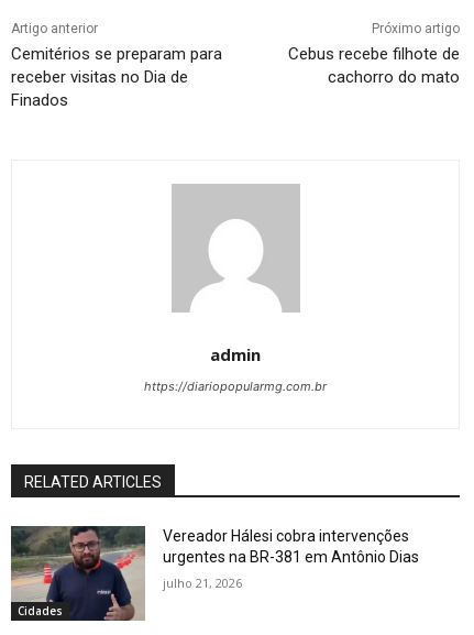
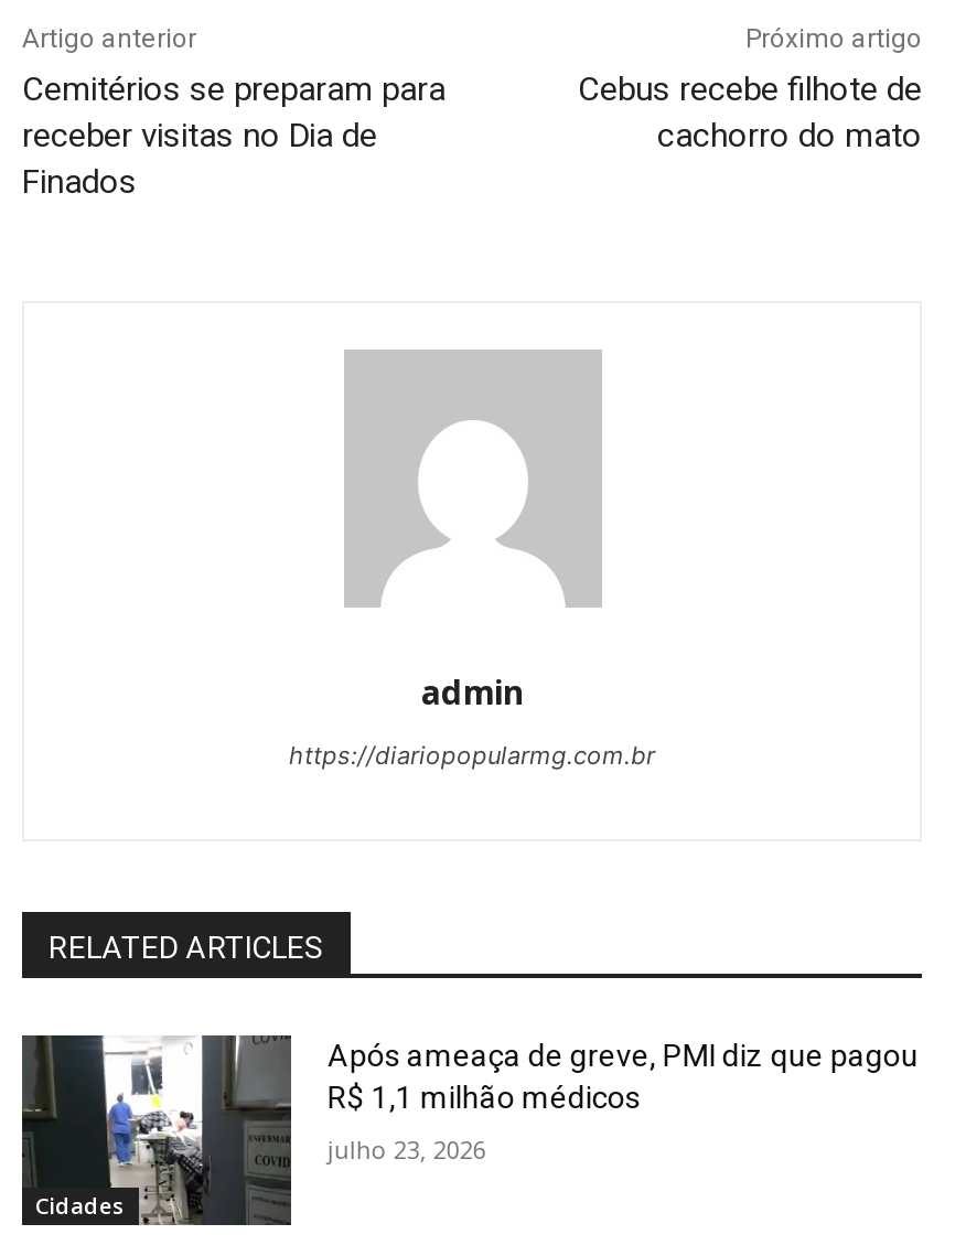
- [image]
- Vereador Hálesi cobra intervenções
- urgentes na BR-381 em Antônio Dias
+ [image]
+ Após ameaça de greve, PMI diz que pagou
+ R$ 1,1 milhão médicos

- julho 21, 2026
+ julho 23, 2026
